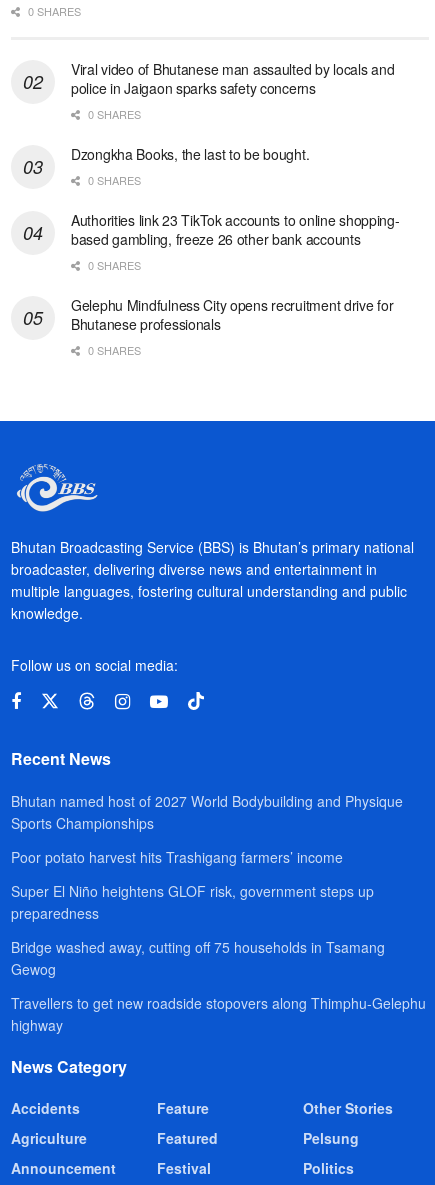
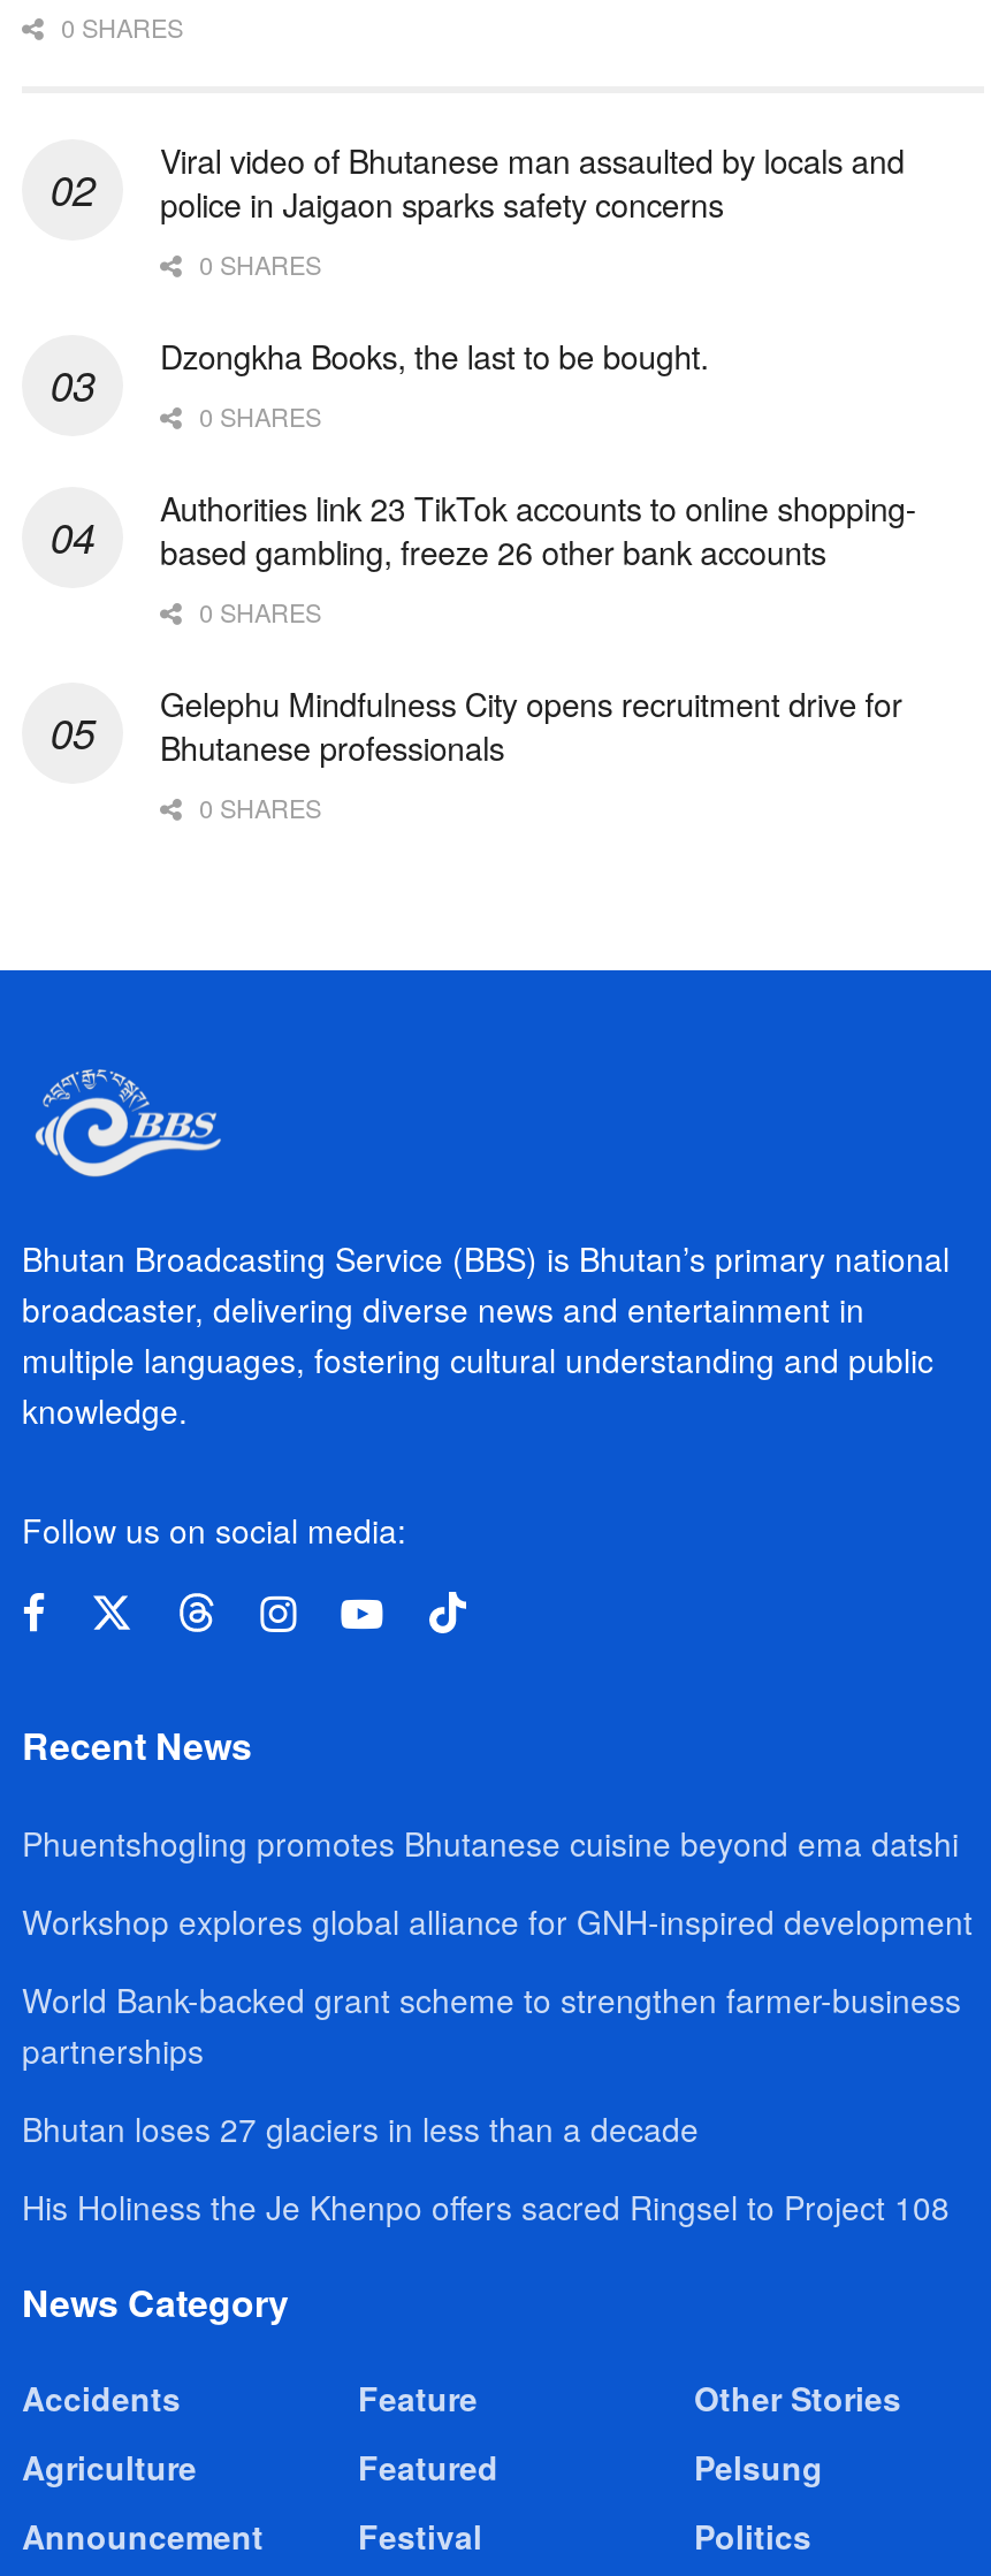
- Bhutan named host of 2027 World Bodybuilding and Physique
- Sports Championships
+ Phuentshogling promotes Bhutanese cuisine beyond ema datshi

- Poor potato harvest hits Trashigang farmers’ income
+ Workshop explores global alliance for GNH-inspired development

- Super El Niño heightens GLOF risk, government steps up
- preparedness
+ World Bank-backed grant scheme to strengthen farmer-business
+ partnerships

- Bridge washed away, cutting off 75 households in Tsamang
- Gewog
+ Bhutan loses 27 glaciers in less than a decade

- Travellers to get new roadside stopovers along Thimphu-Gelephu
- highway
+ His Holiness the Je Khenpo offers sacred Ringsel to Project 108
